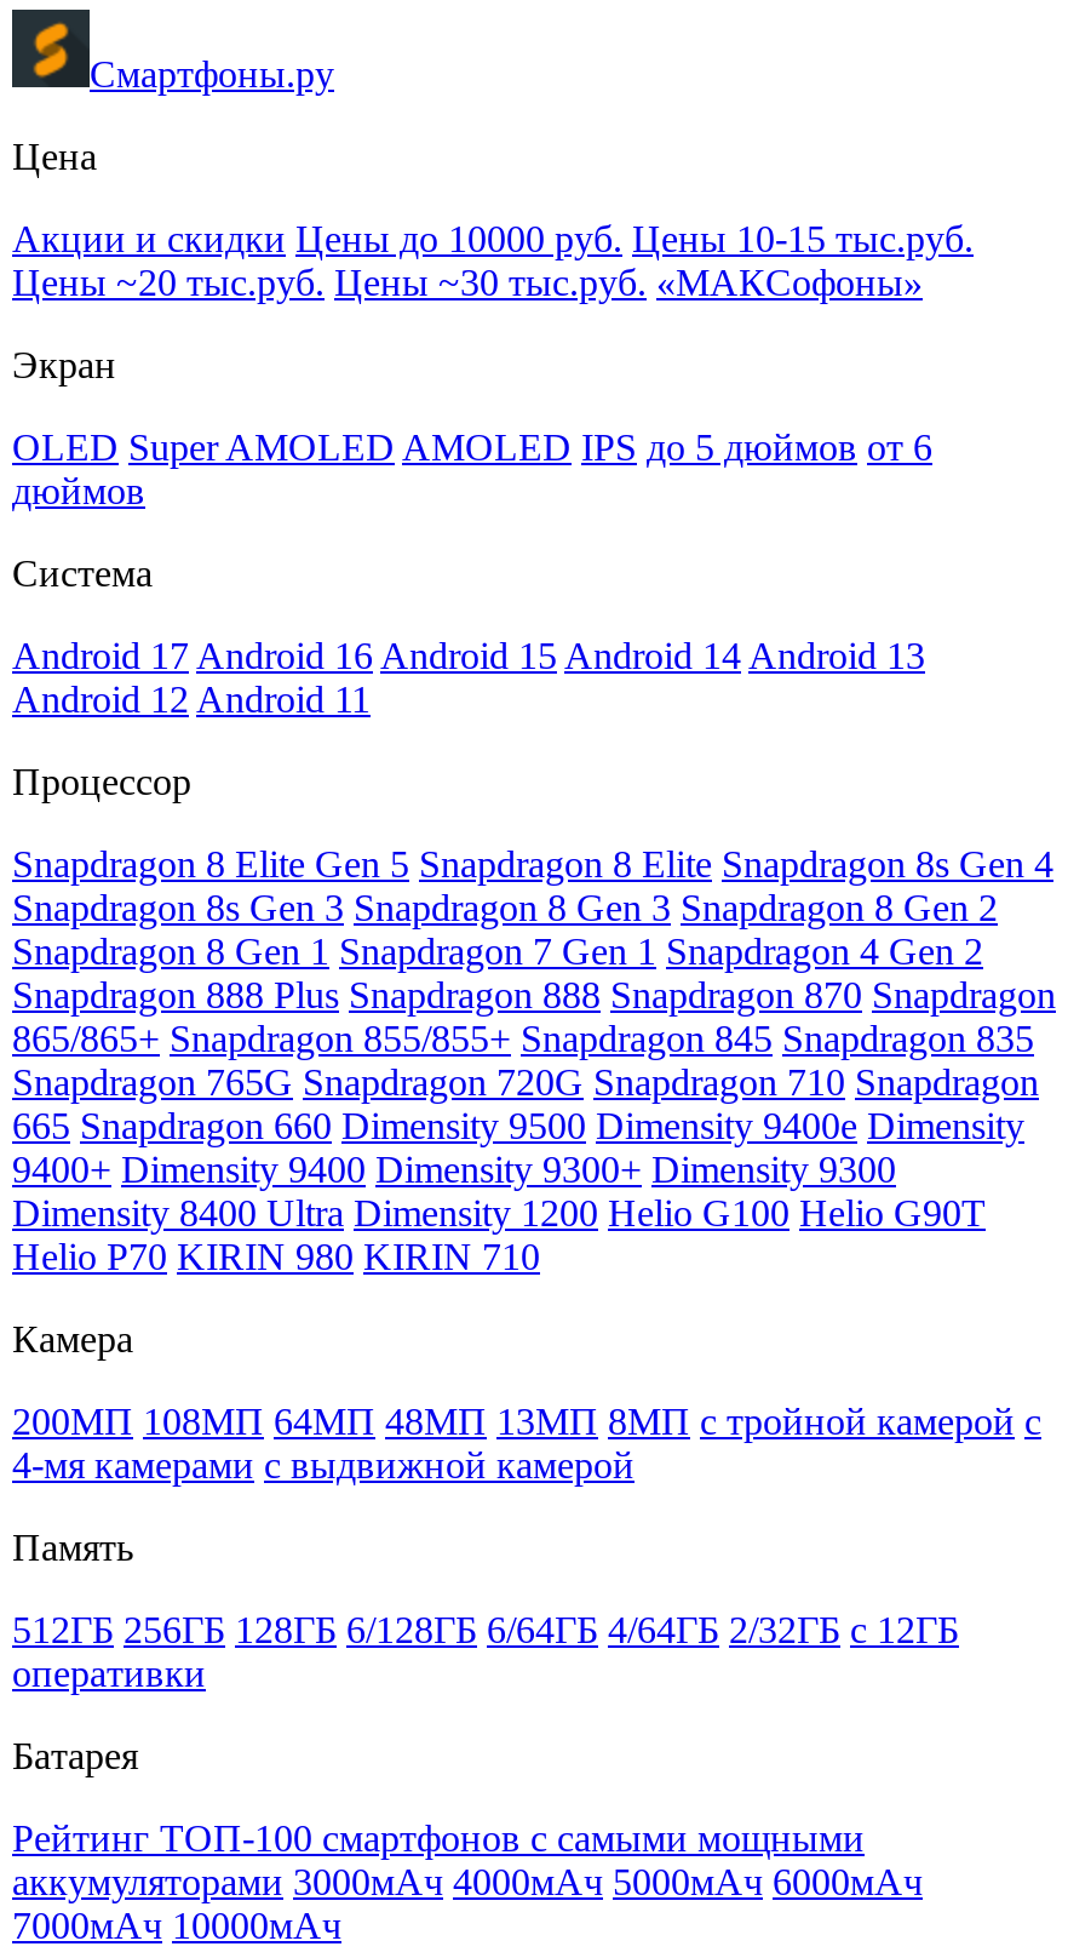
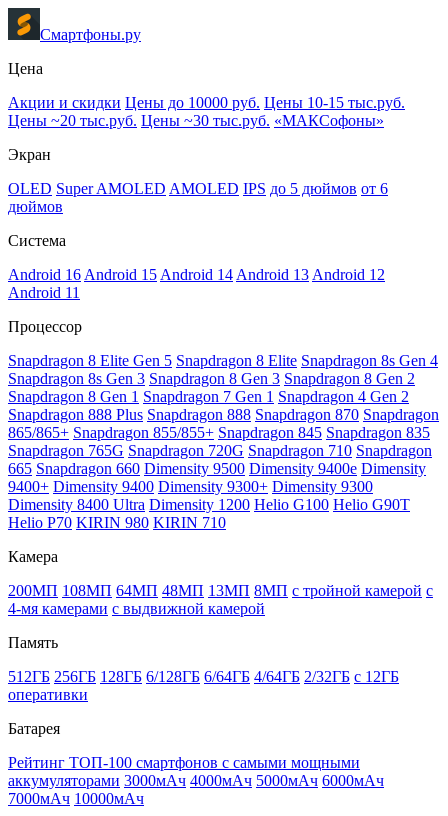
- Android 17 Android 16 Android 15 Android 14 Android 13
- Android 12 Android 11
+ Android 16 Android 15 Android 14 Android 13 Android 12
+ Android 11
